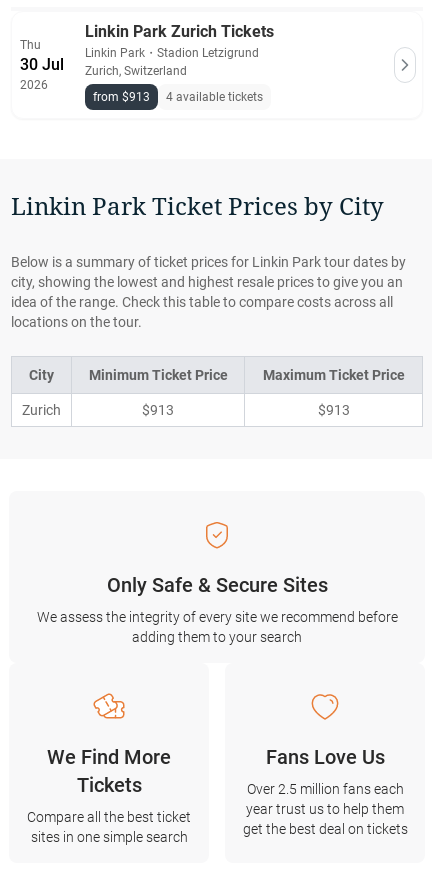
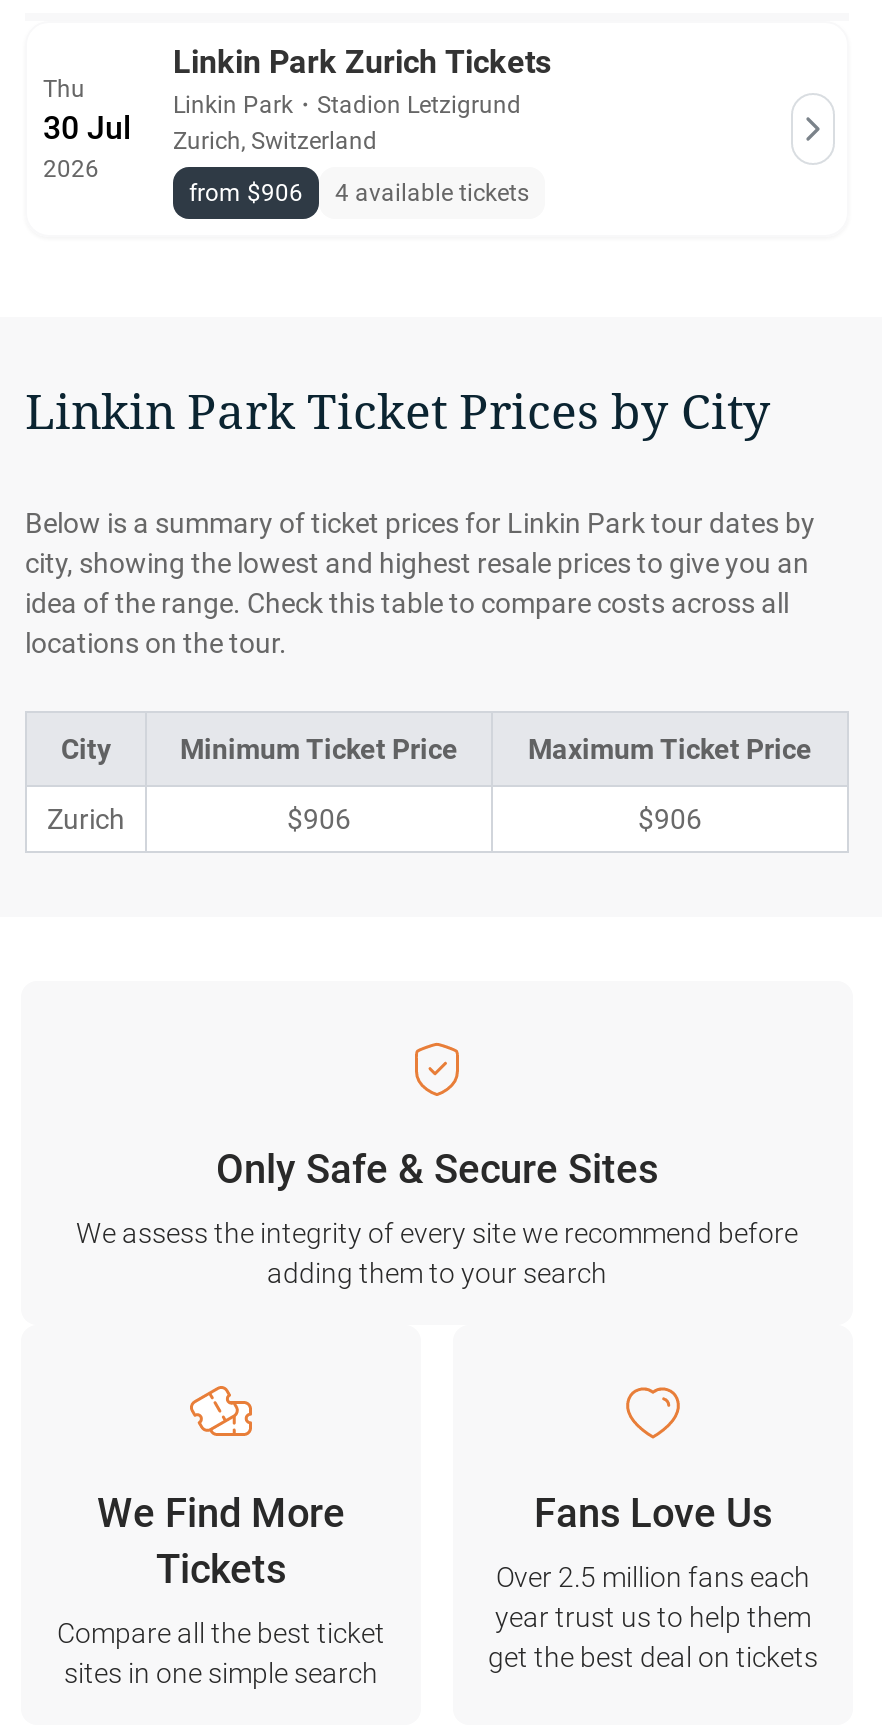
- from $913 4 available tickets
+ from $906 4 available tickets

- $913
+ $906

- $913
+ $906
